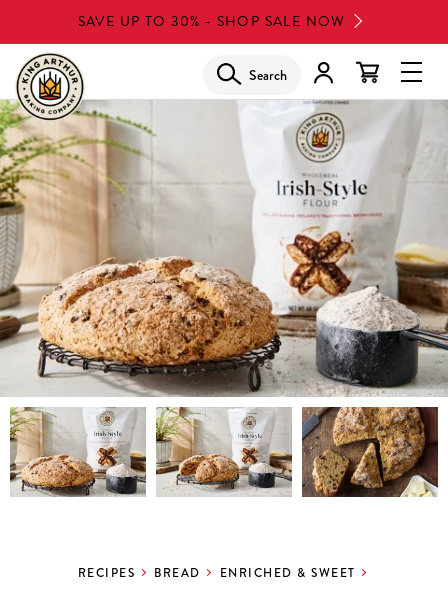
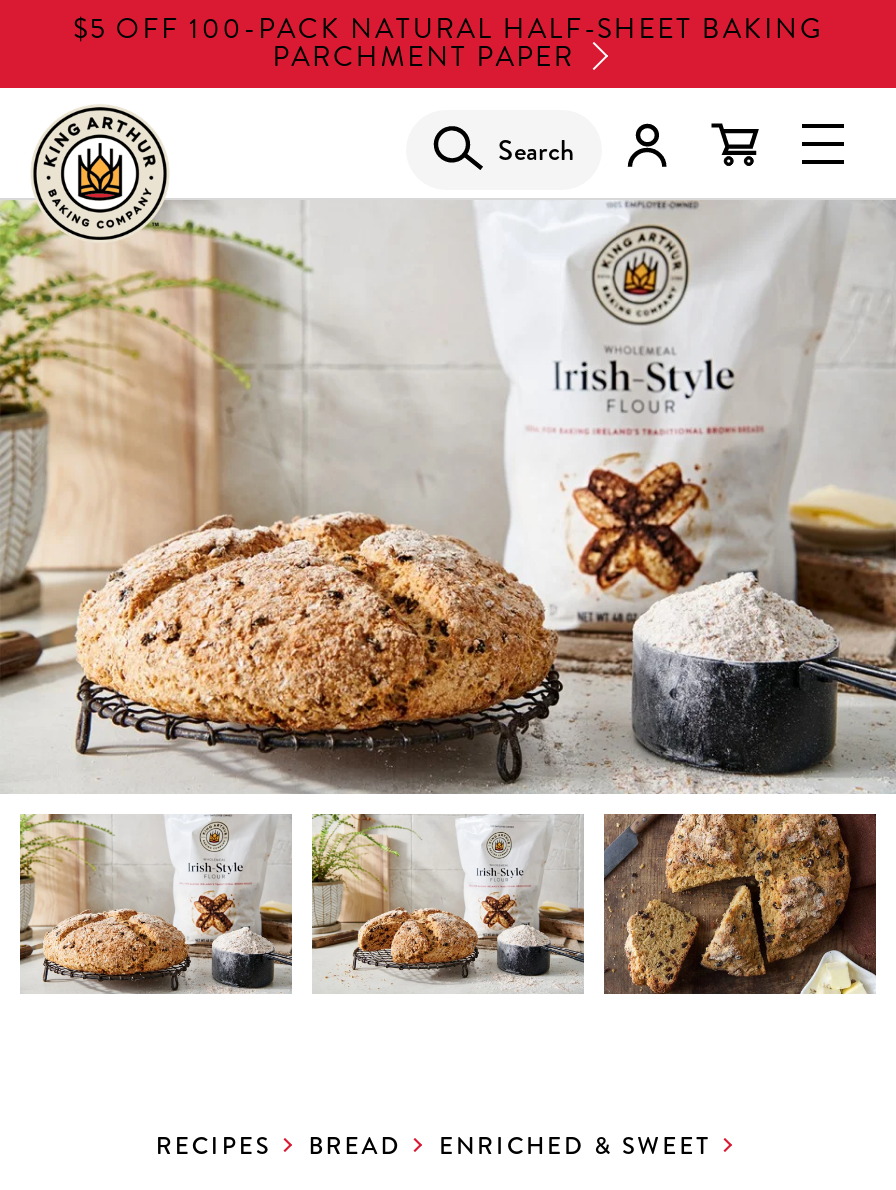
- SAVE UP TO 30% - SHOP SALE NOW
+ $5 OFF 100-PACK NATURAL HALF-SHEET BAKING
+ PARCHMENT PAPER
